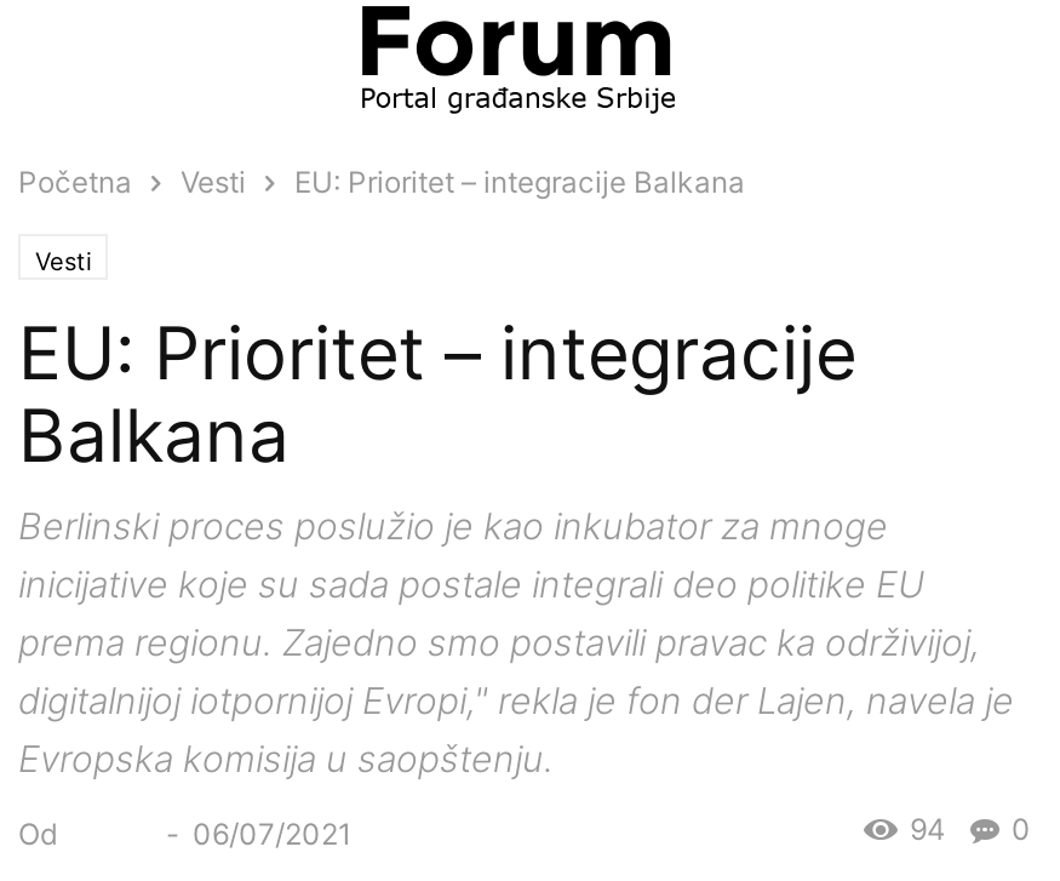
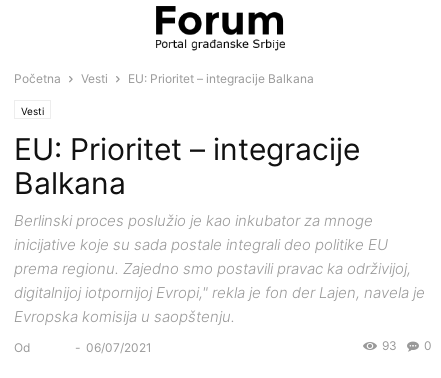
- 94 0
+ 93 0
